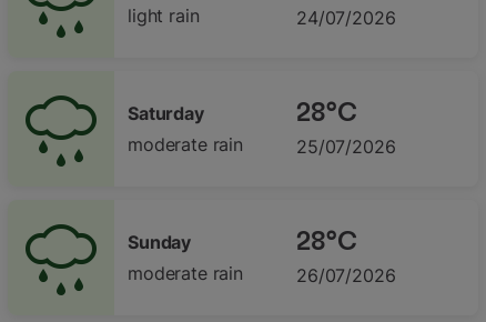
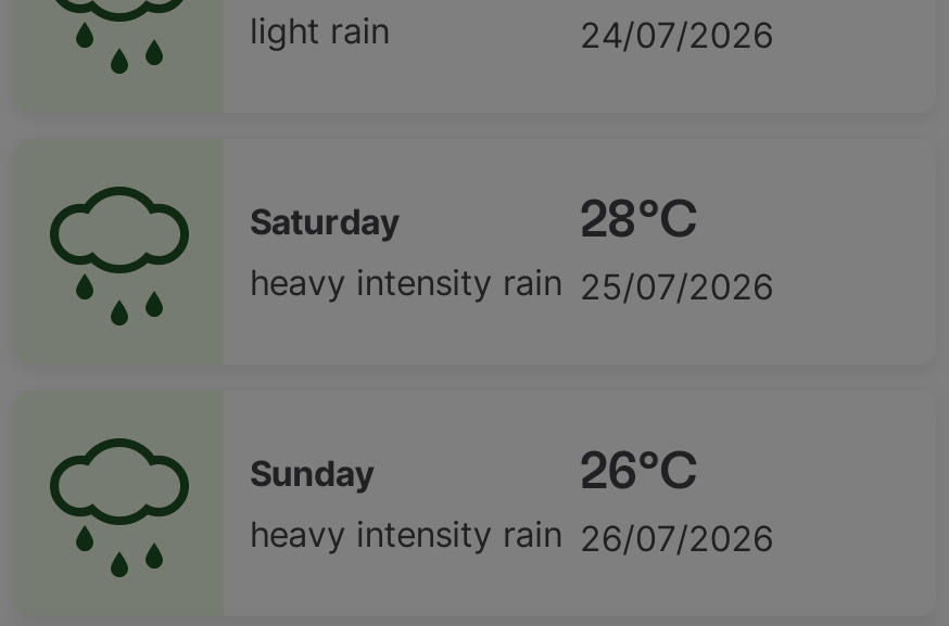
- moderate rain
+ heavy intensity rain

- 28°C
+ 26°C

- moderate rain
+ heavy intensity rain
